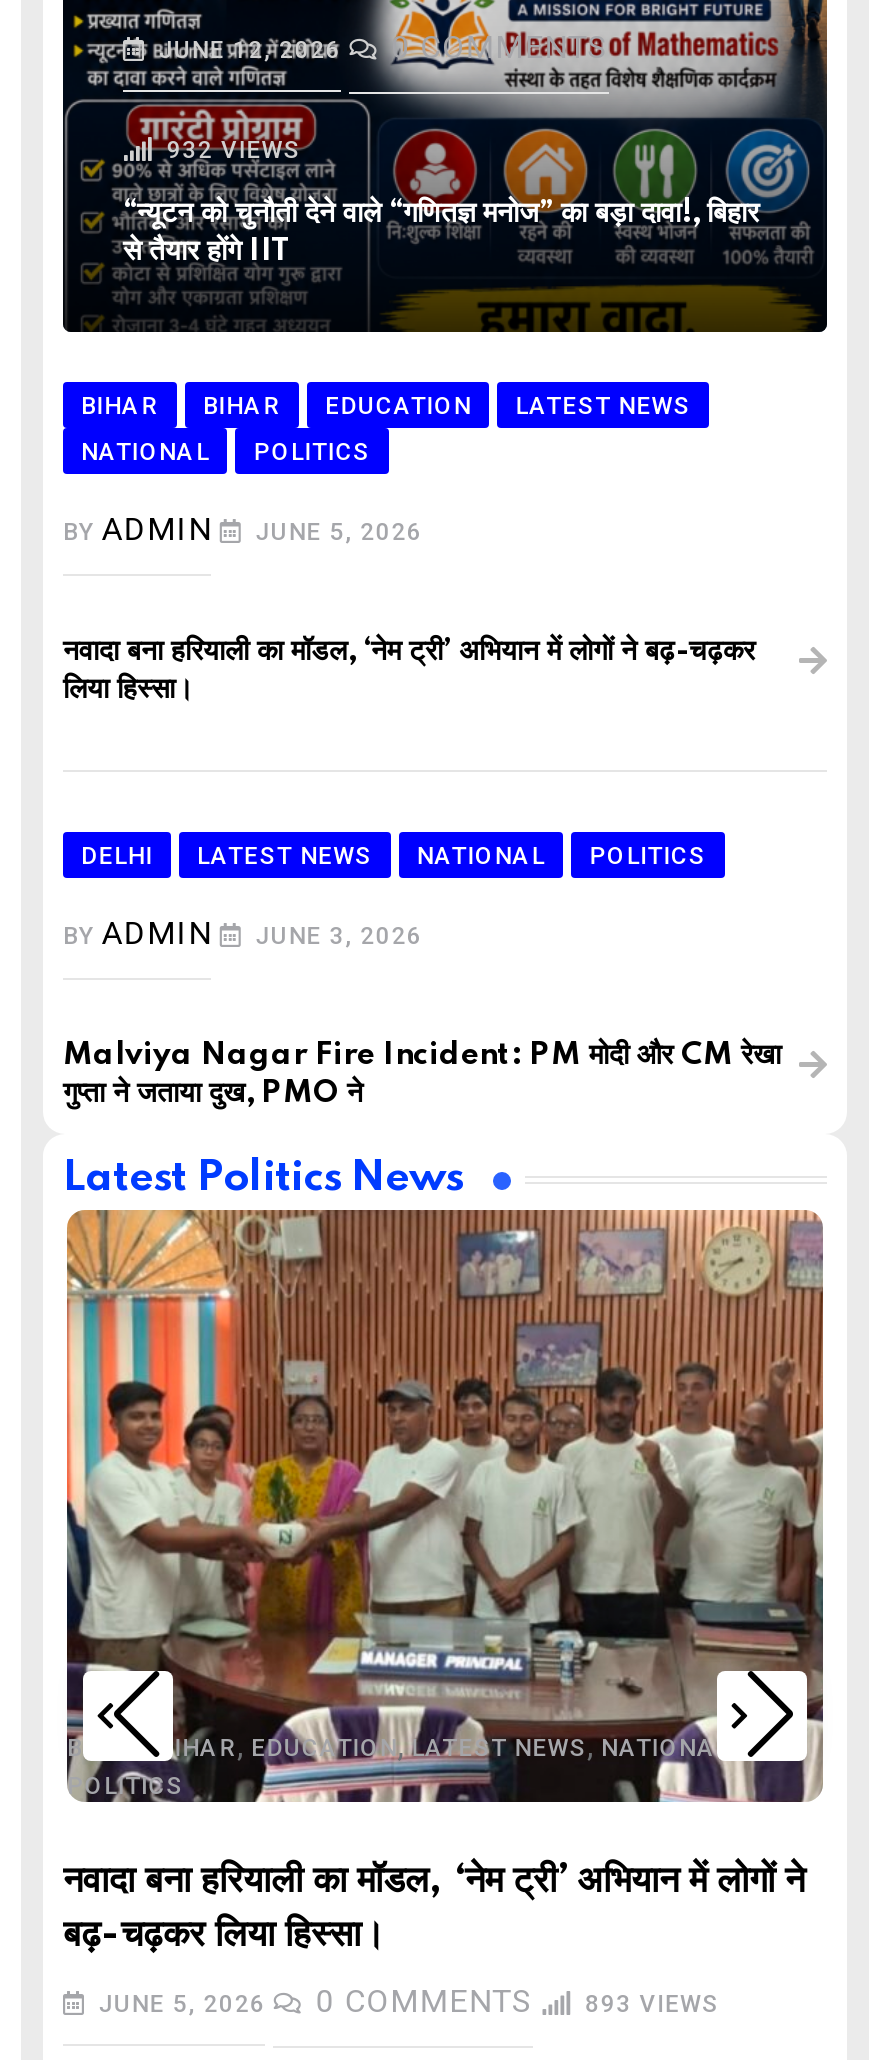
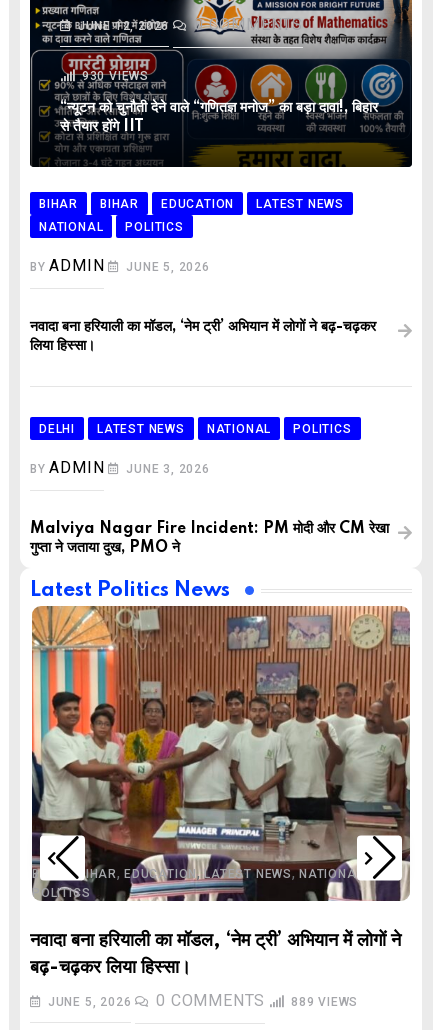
- 932 VIEWS
+ 930 VIEWS

- JUNE 5, 2026 0 COMMENTS 893 VIEWS
+ JUNE 5, 2026 0 COMMENTS 889 VIEWS
